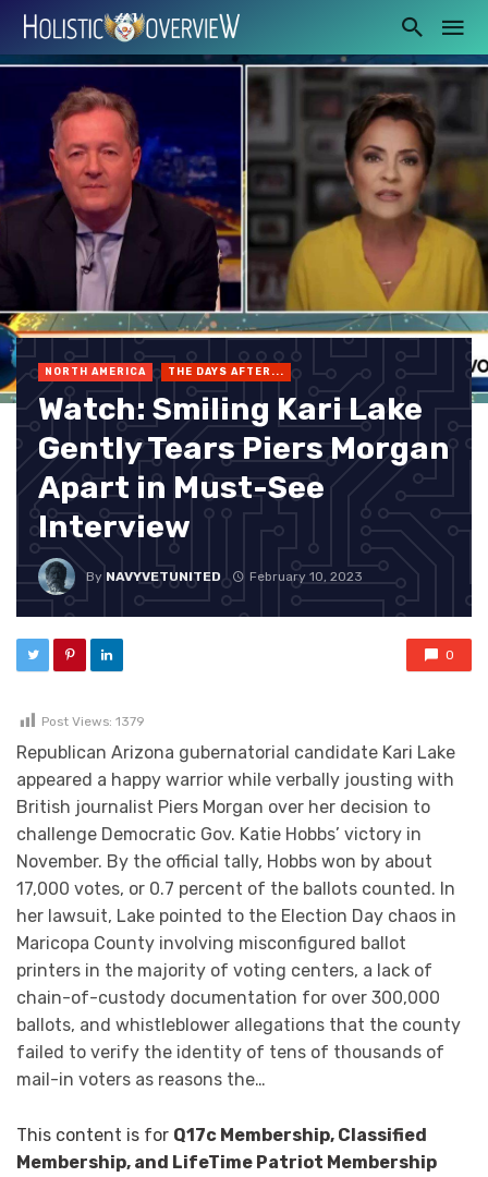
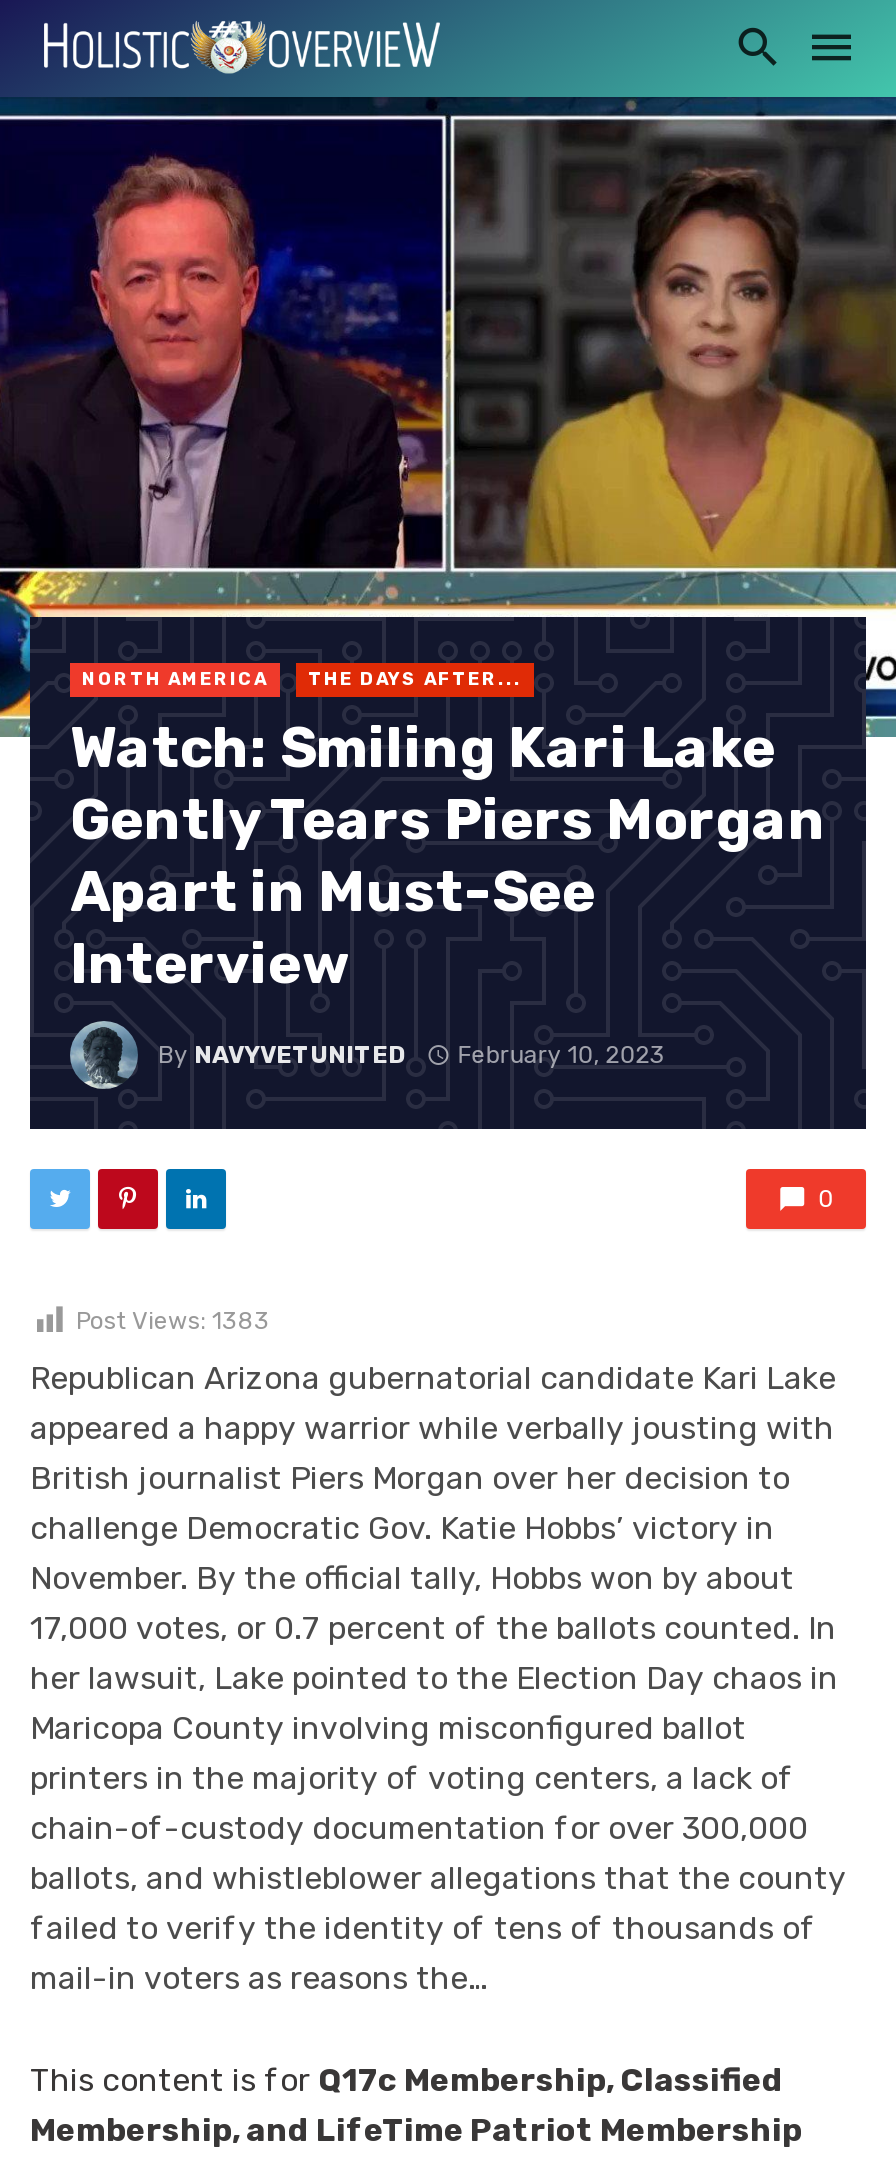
- Post Views: 1379
+ Post Views: 1383
